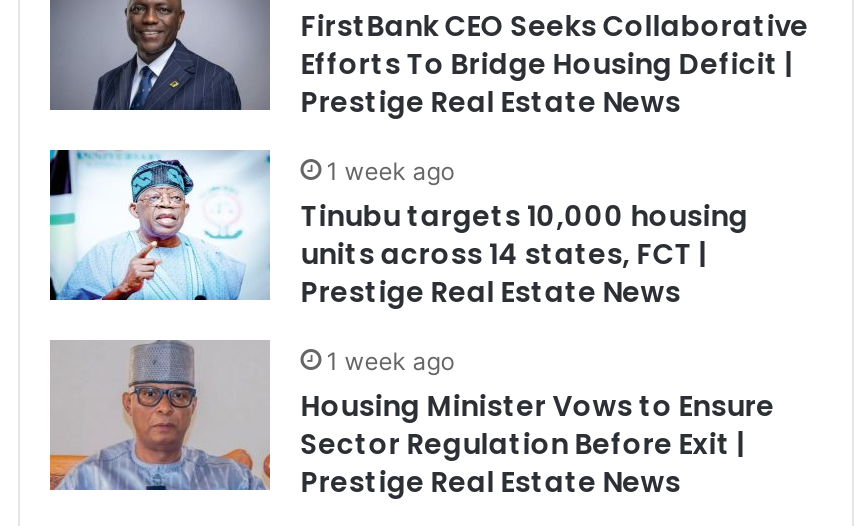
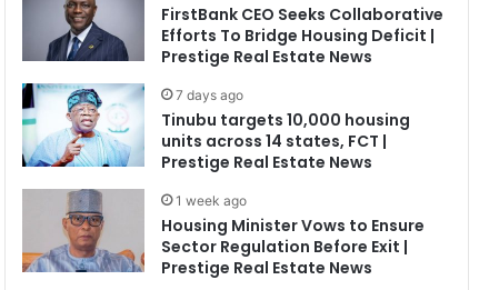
- 1 week ago
+ 7 days ago
